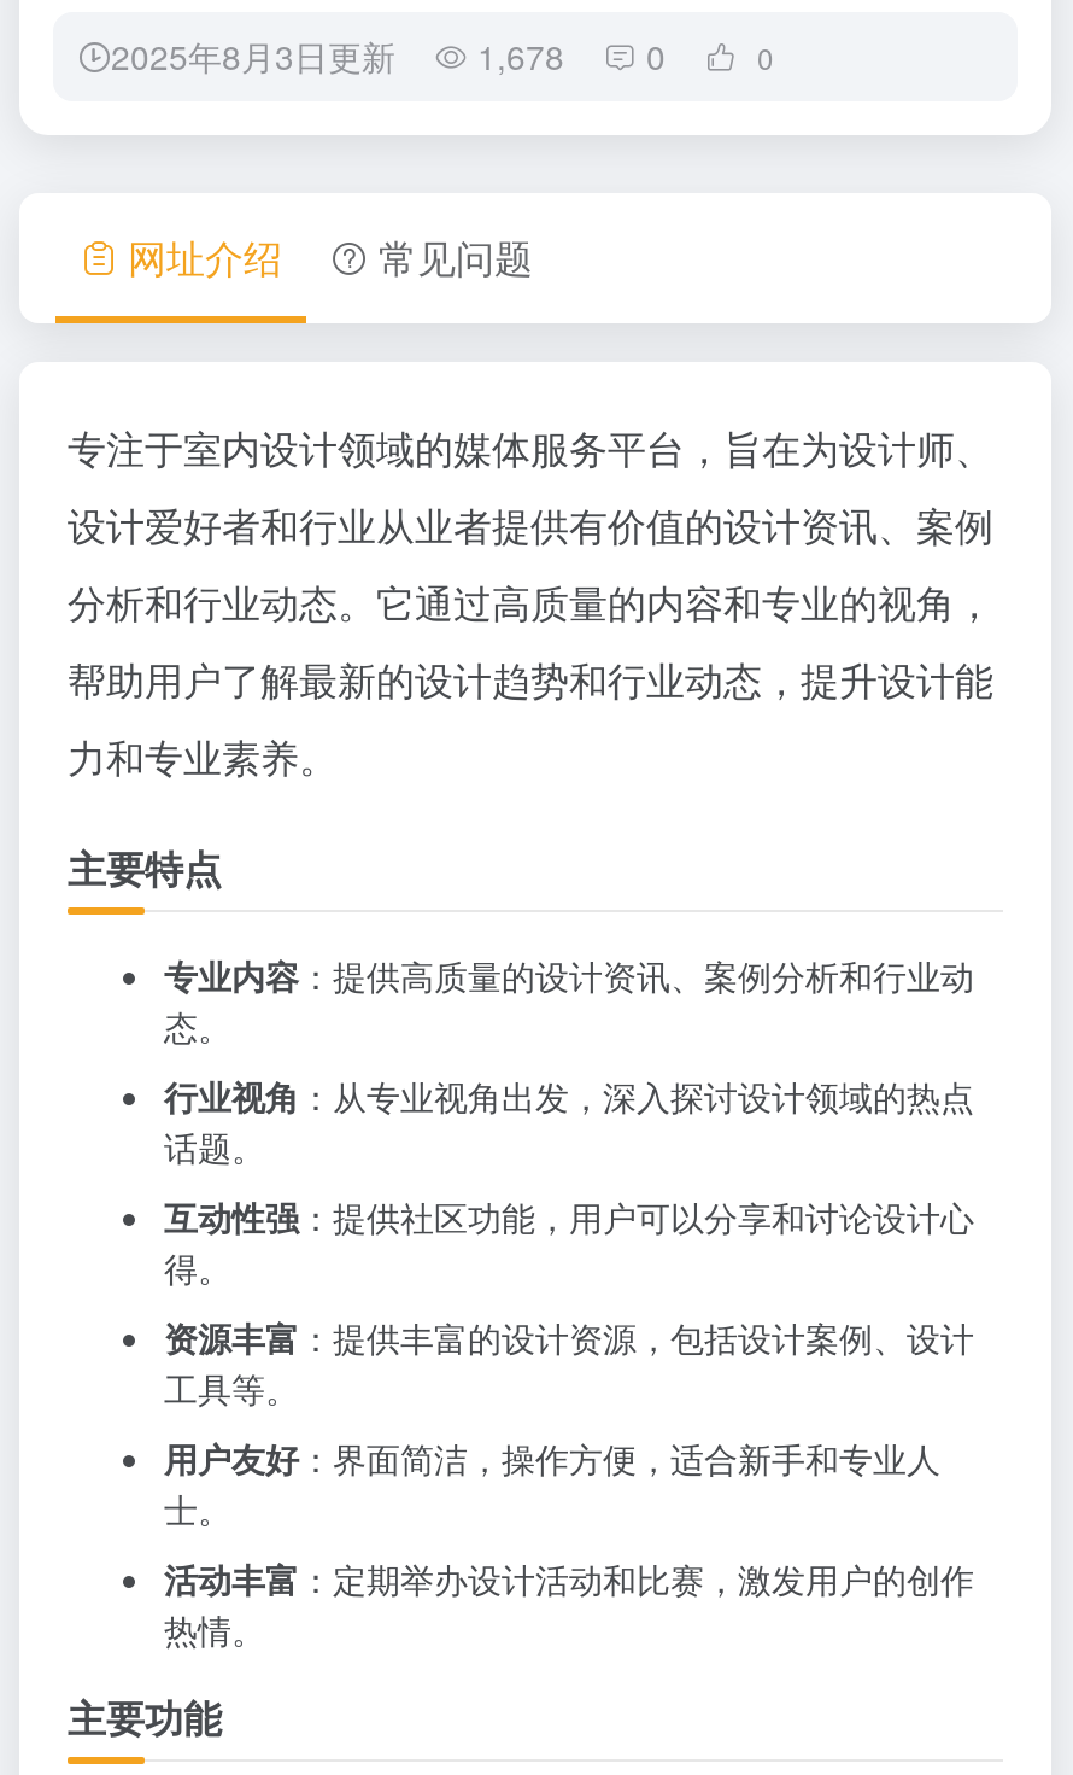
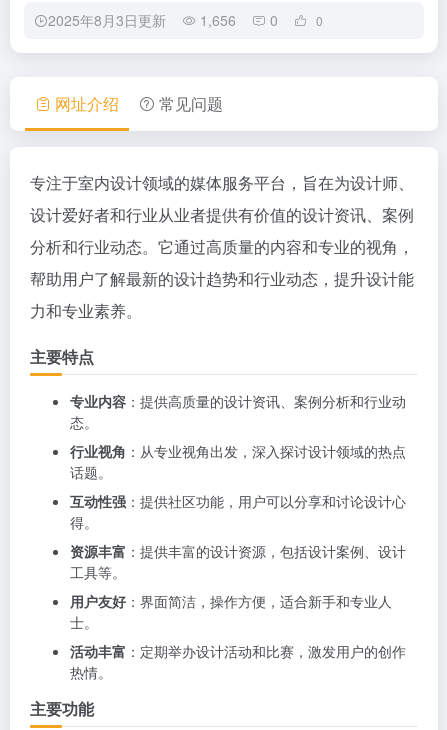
- 2025年8月3日更新 1,678 0
+ 2025年8月3日更新 1,656 0
